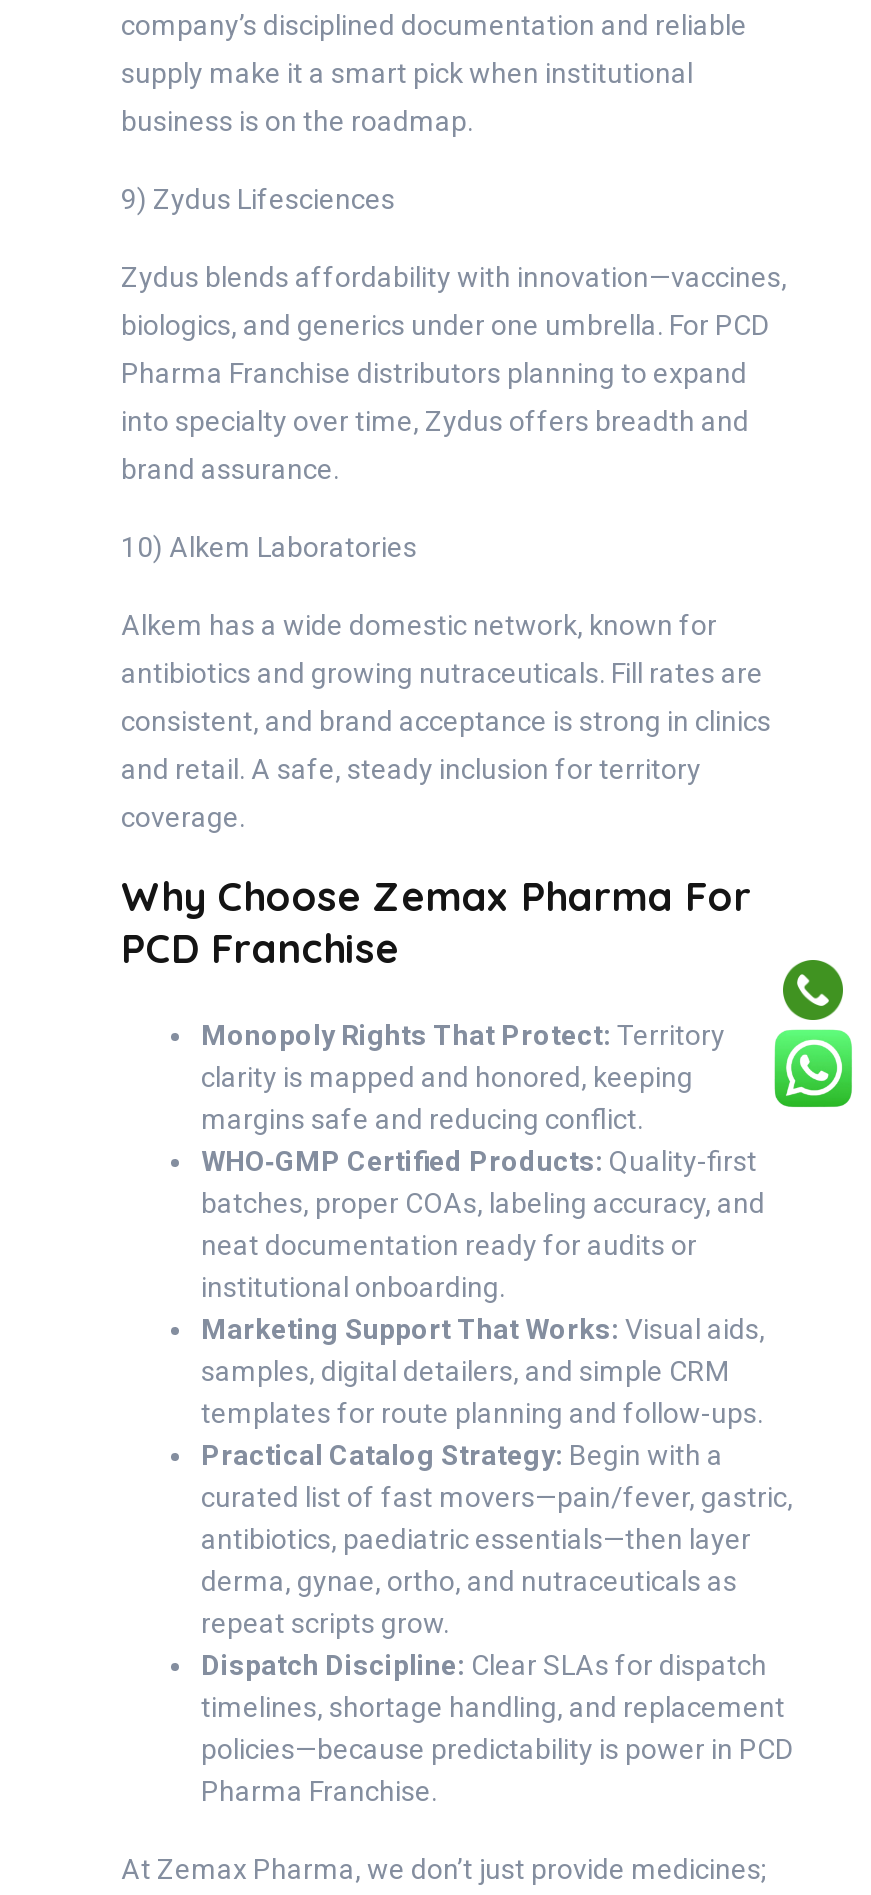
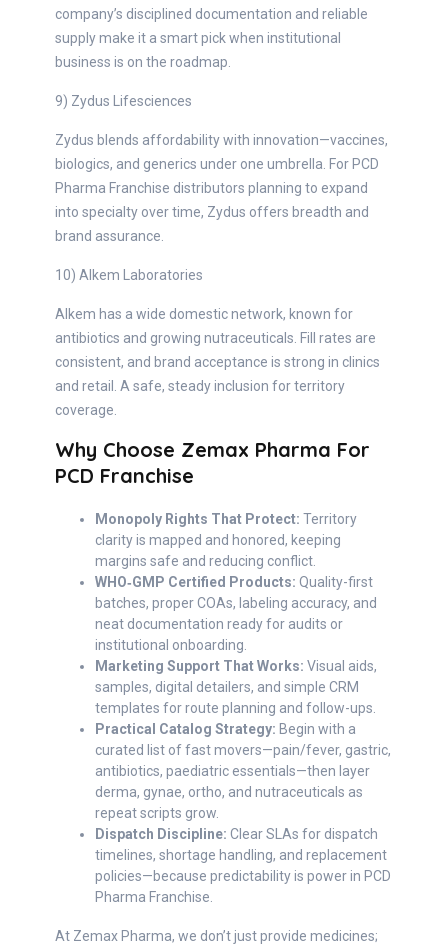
- [image]
